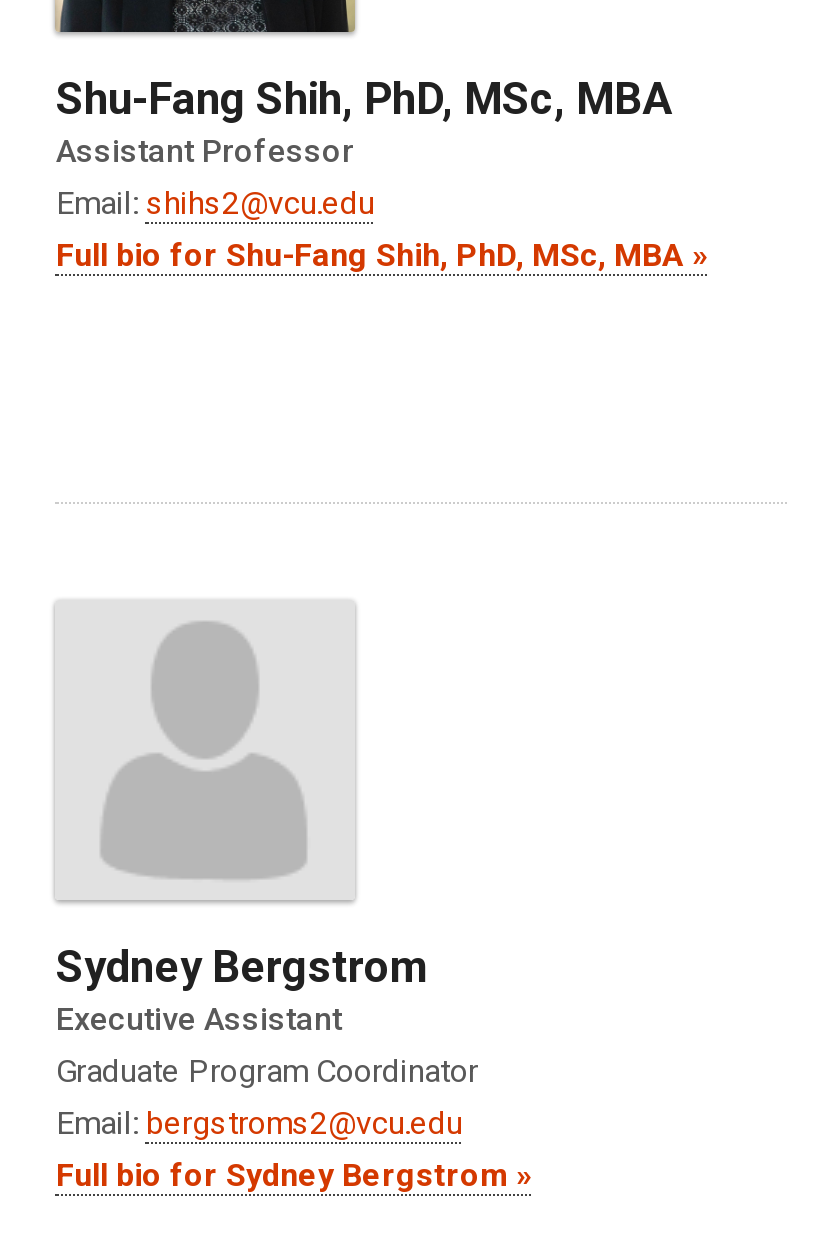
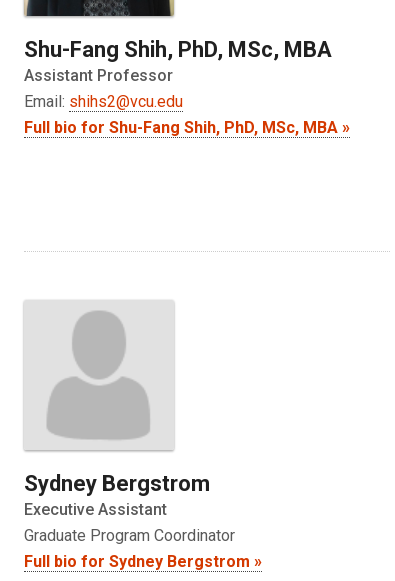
- Email: bergstroms2@vcu.edu
